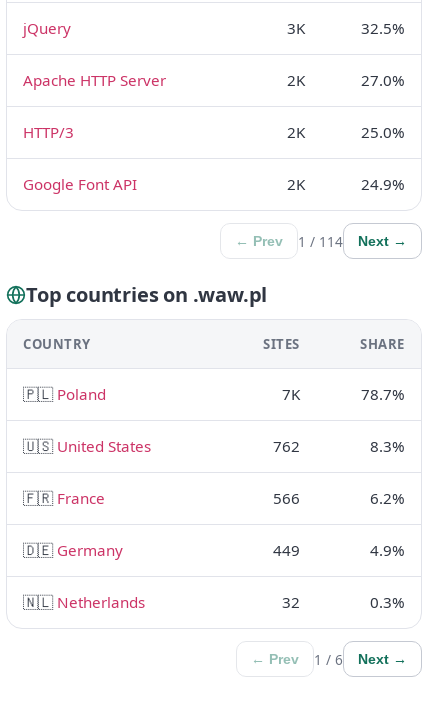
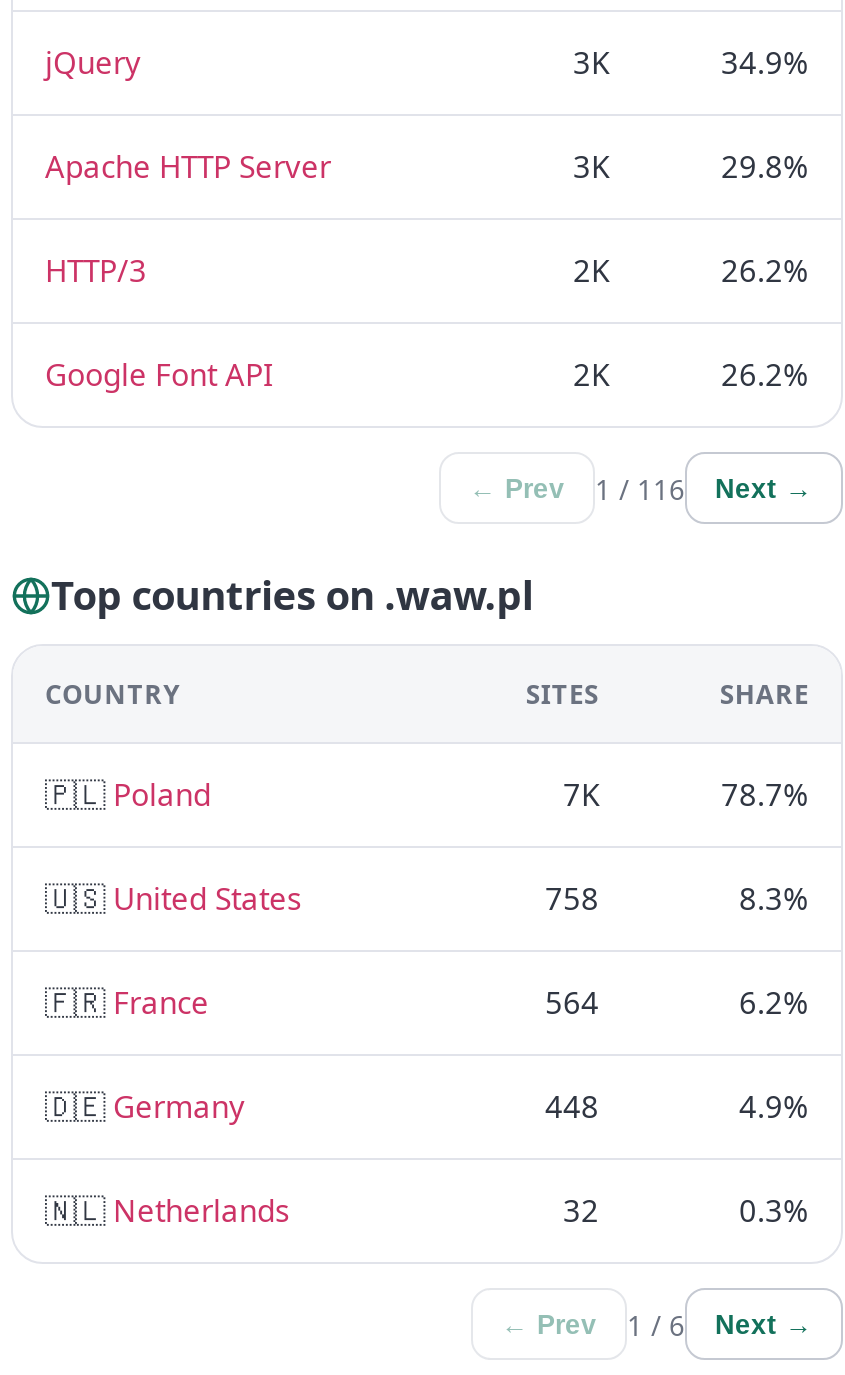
- 32.5%
+ 34.9%

- 2K
- 27.0%
+ 3K
+ 29.8%

- 25.0%
+ 26.2%

- 24.9%
+ 26.2%

- 1 / 114
+ 1 / 116

- 762
+ 758

- 566
+ 564

- 449
+ 448
